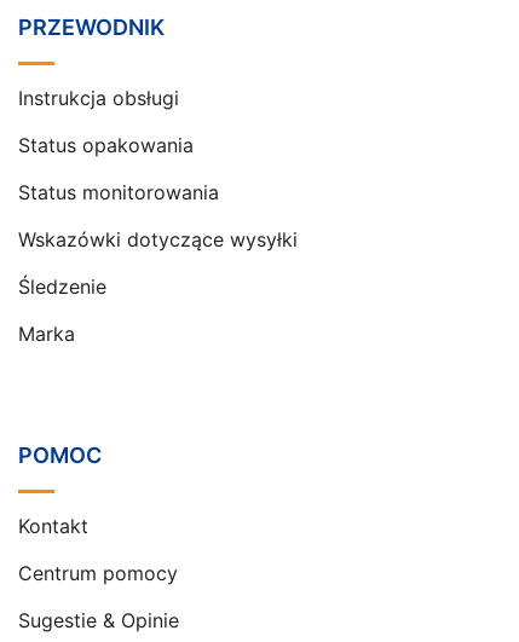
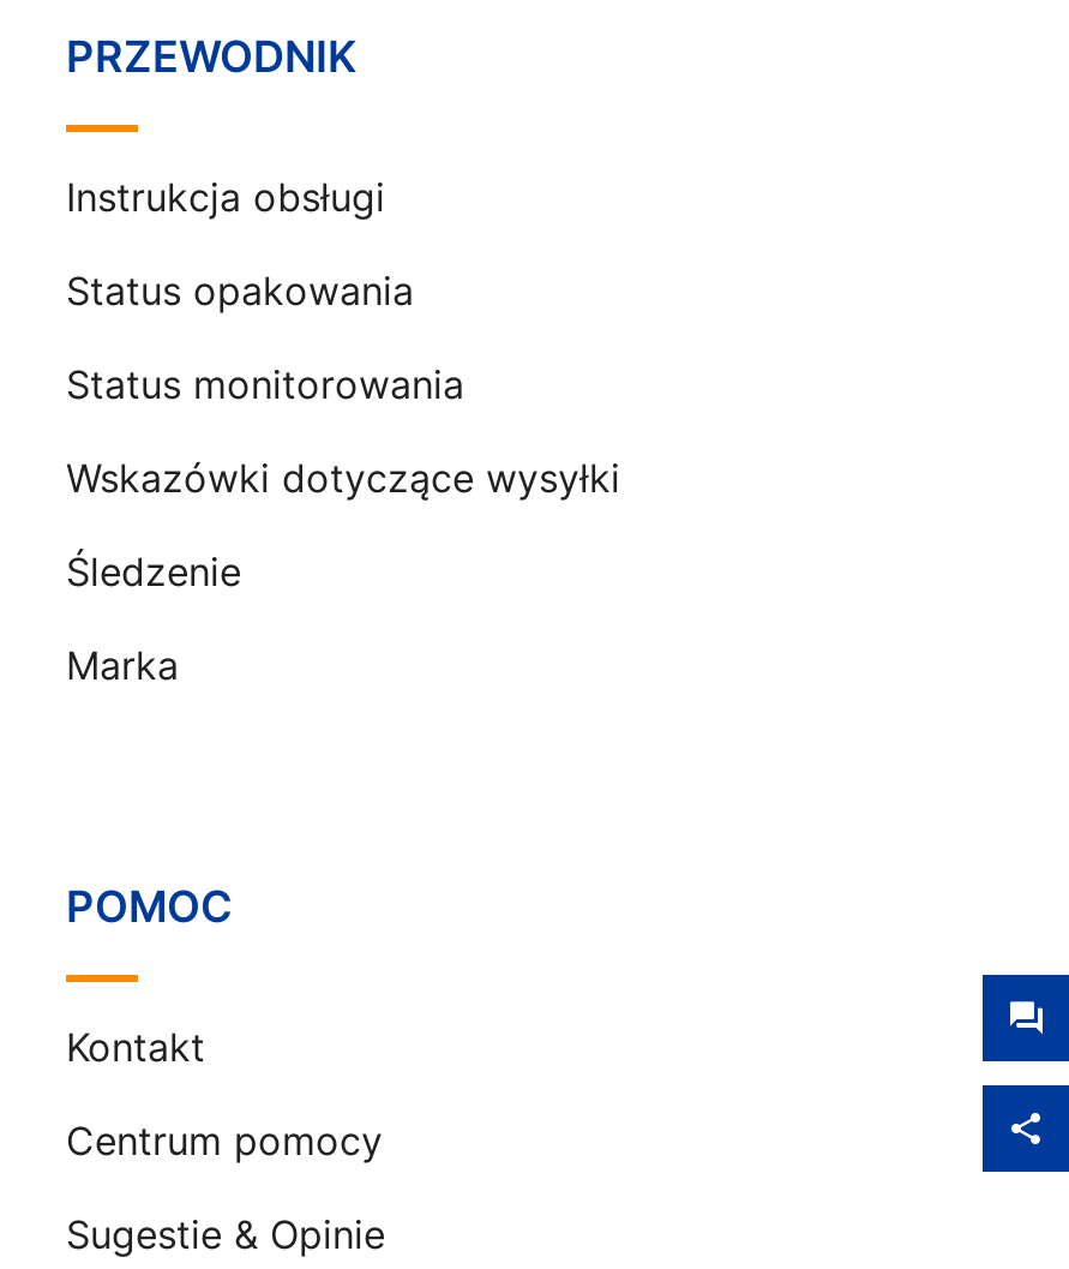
+ [image]

+ [image]
